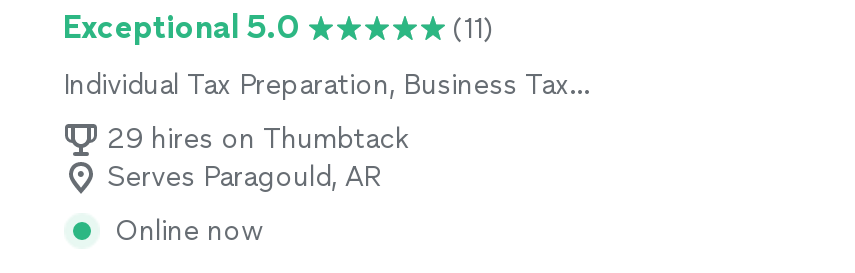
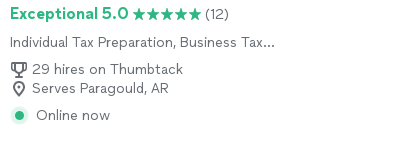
- (11)
+ (12)
